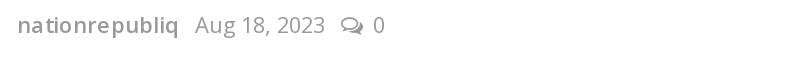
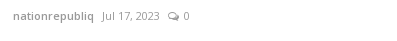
- nationrepubliq Aug 18, 2023
+ nationrepubliq Jul 17, 2023
